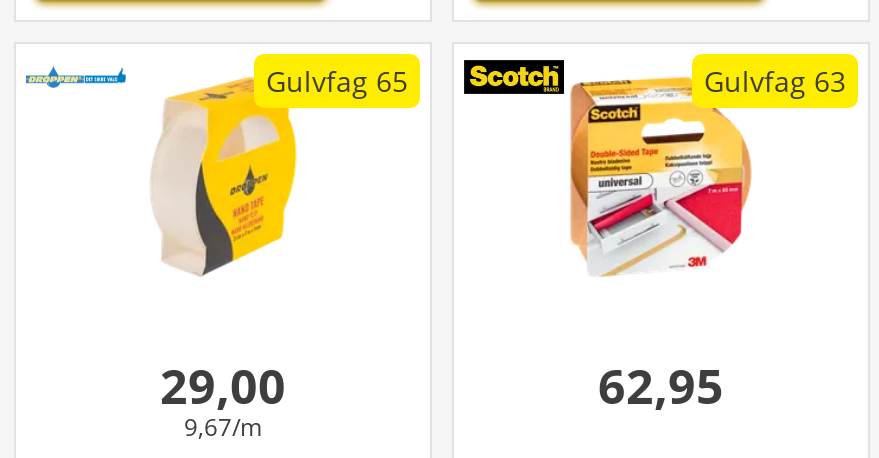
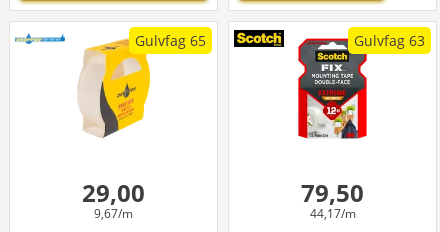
- [image]
- 62,95
+ [image]
+ 79,50
+ 44,17/m
